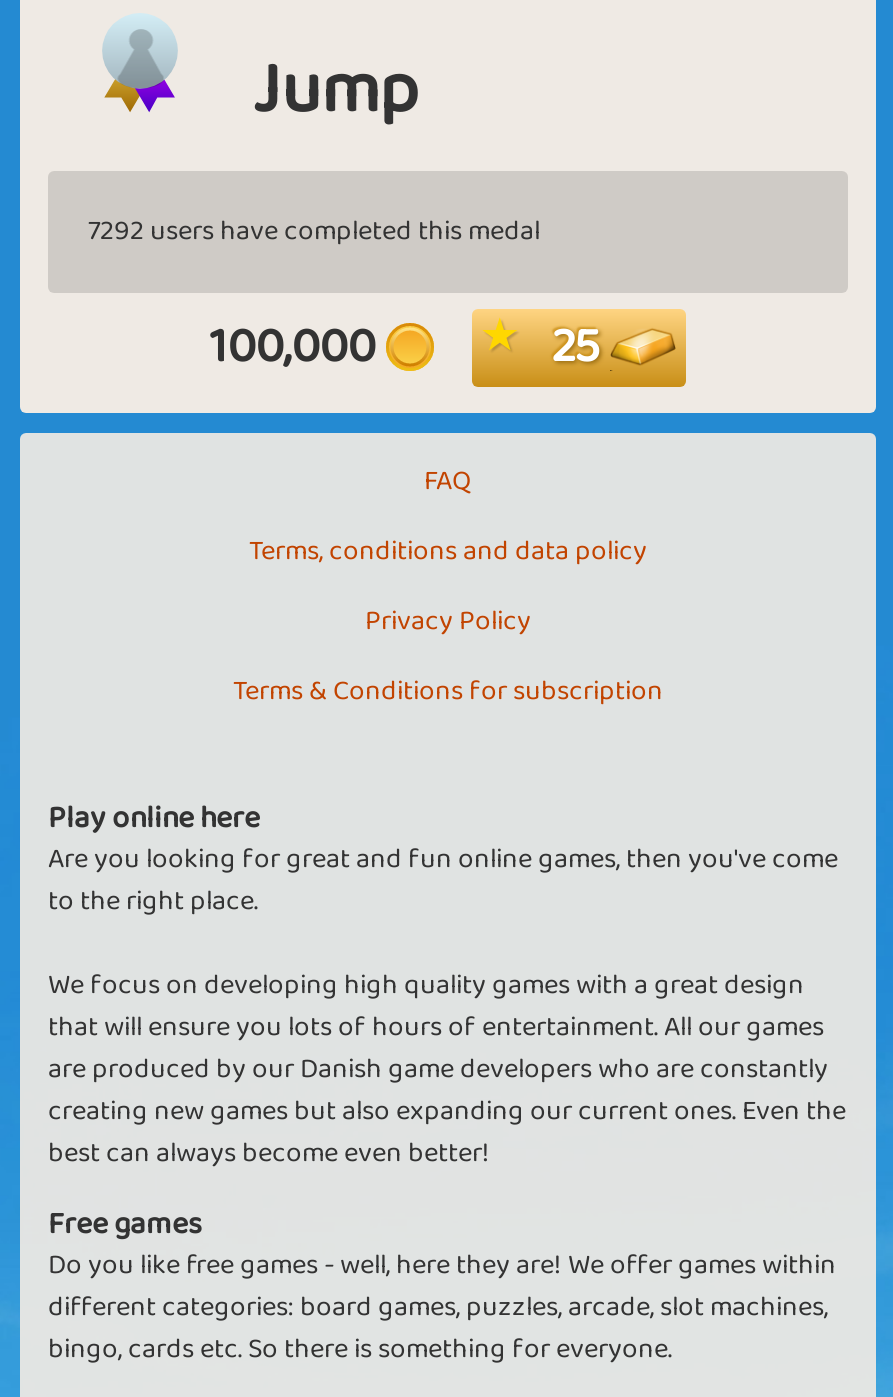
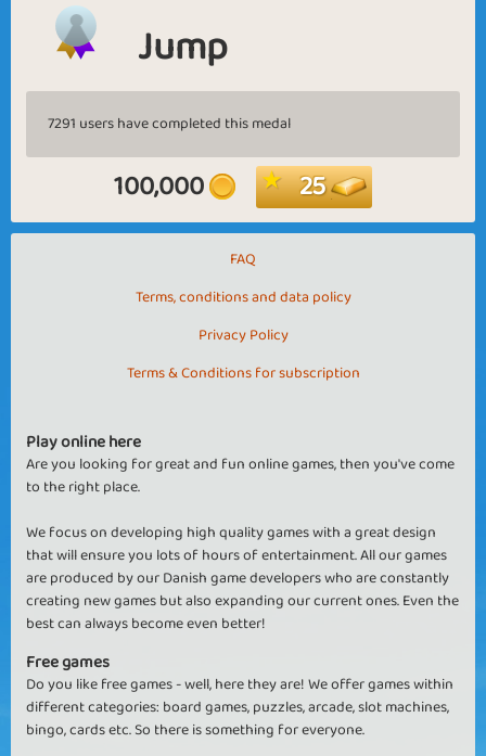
- 7292 users have completed this medal
+ 7291 users have completed this medal
